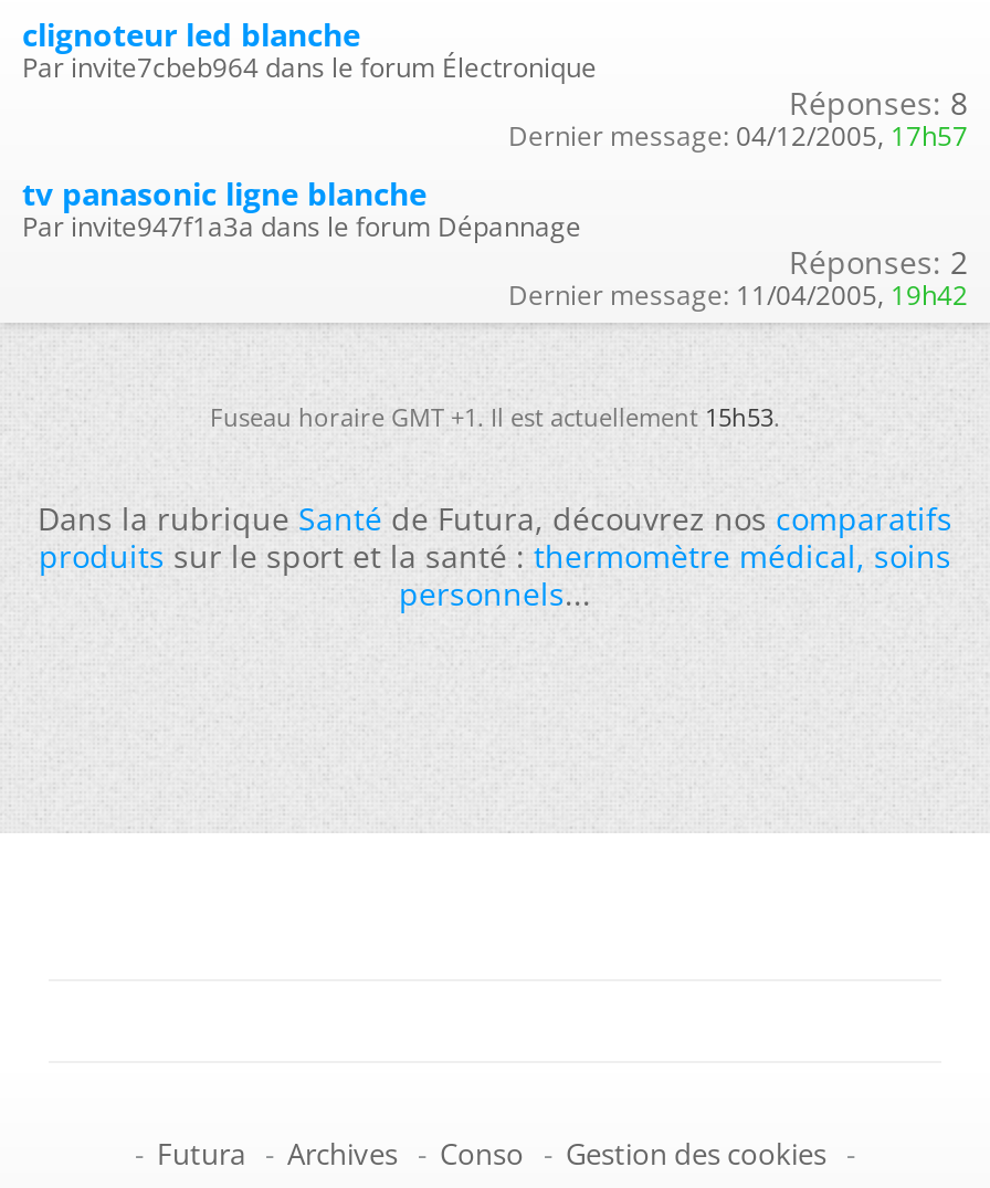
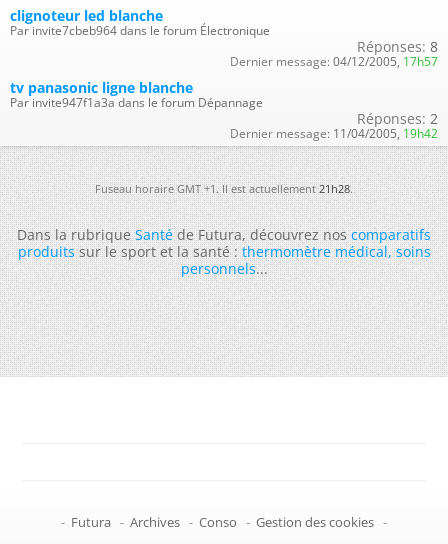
- Fuseau horaire GMT +1. Il est actuellement 15h53.
+ Fuseau horaire GMT +1. Il est actuellement 21h28.
